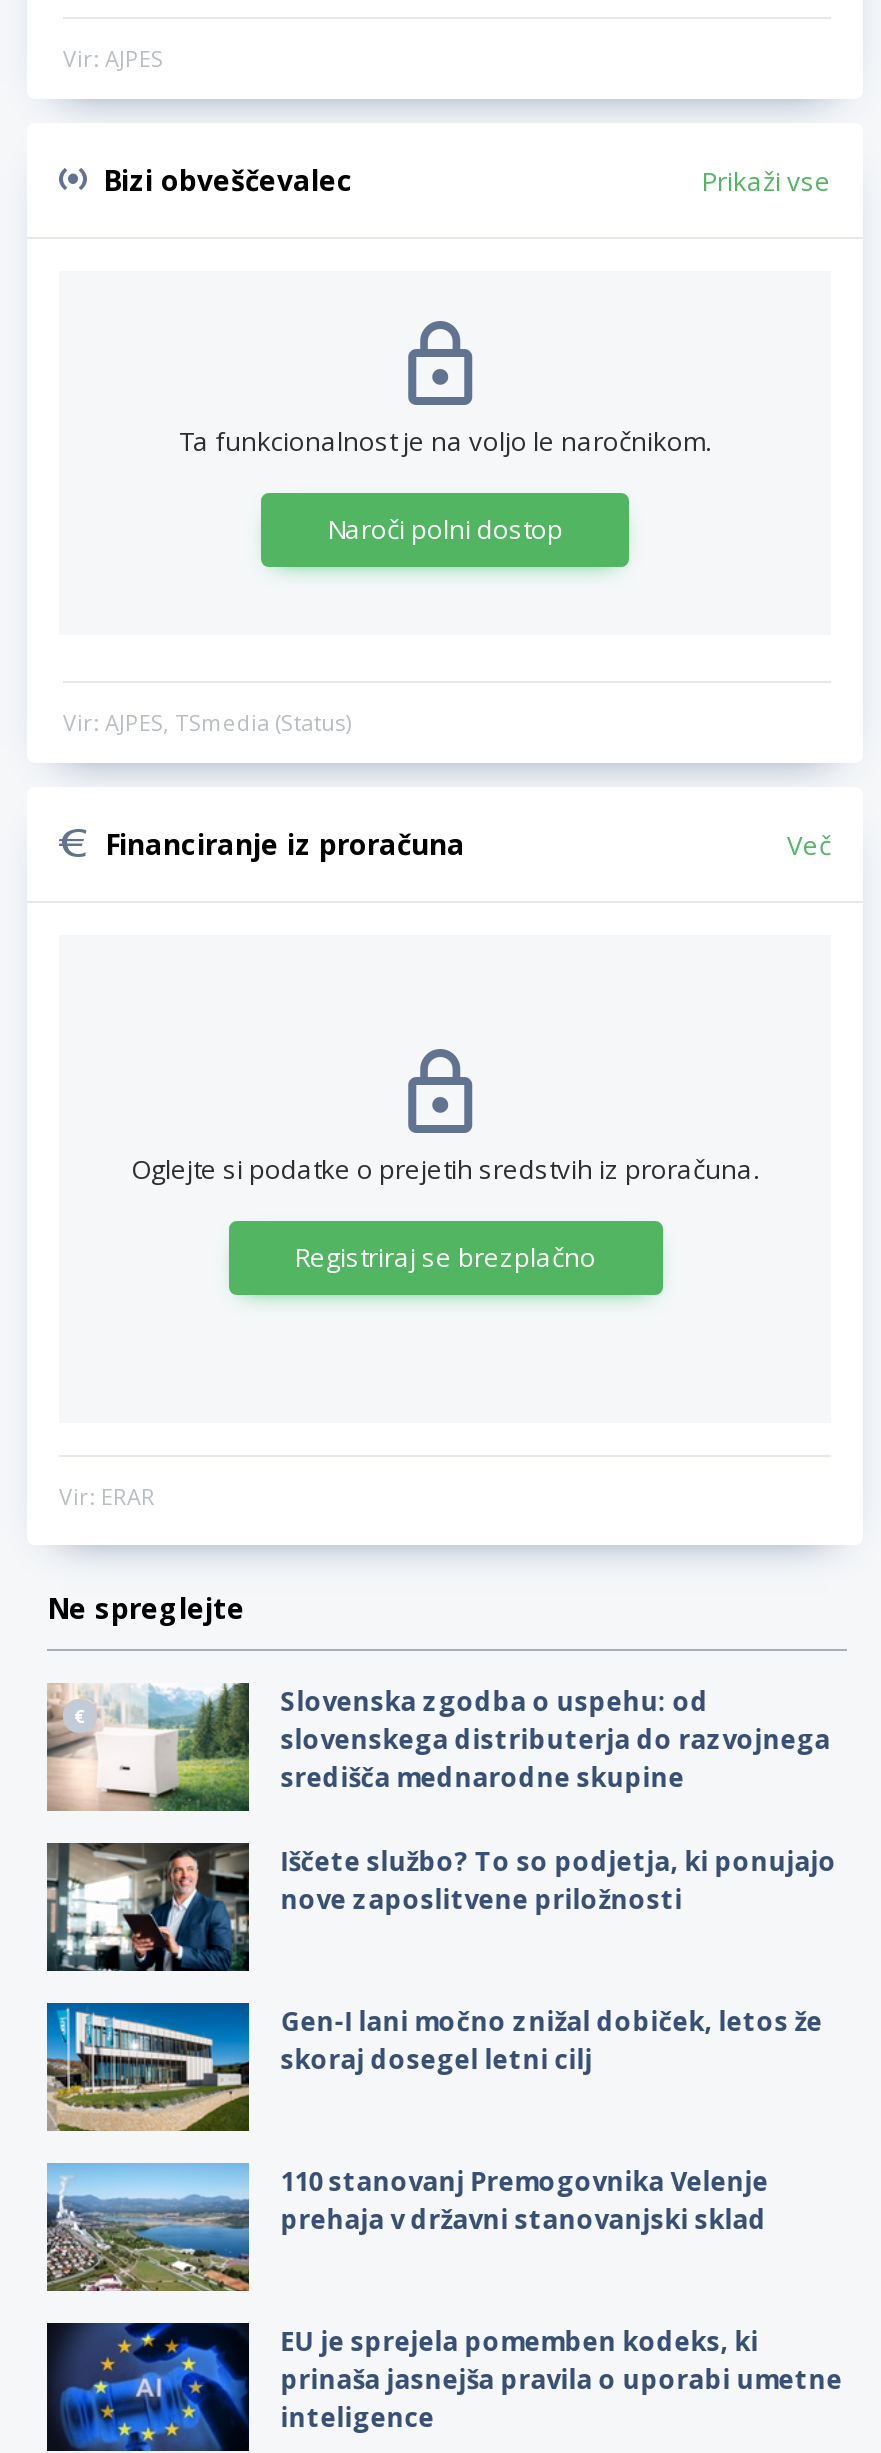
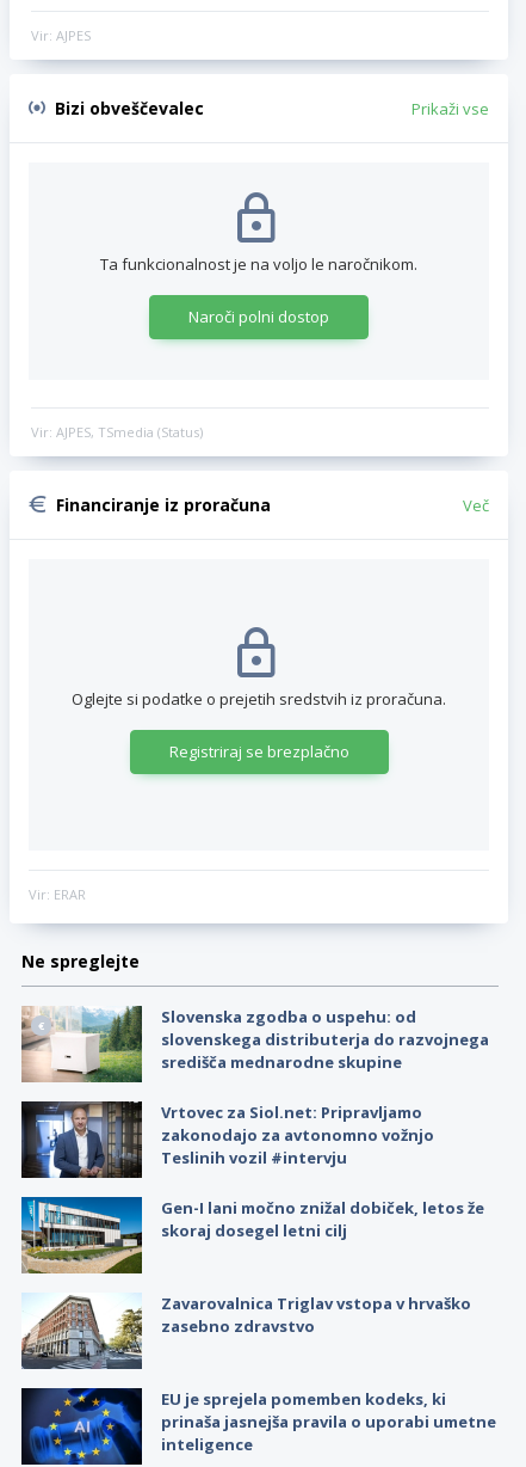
- [image]
- Iščete službo? To so podjetja, ki ponujajo
- nove zaposlitvene priložnosti
+ [image]
+ Vrtovec za Siol.net: Pripravljamo
+ zakonodajo za avtonomno vožnjo
+ Teslinih vozil #intervju

- [image]
- 110 stanovanj Premogovnika Velenje
- prehaja v državni stanovanjski sklad
+ [image]
+ Zavarovalnica Triglav vstopa v hrvaško
+ zasebno zdravstvo
